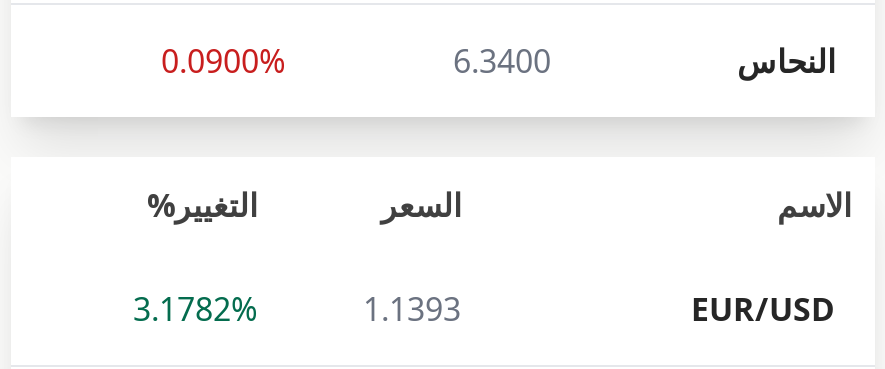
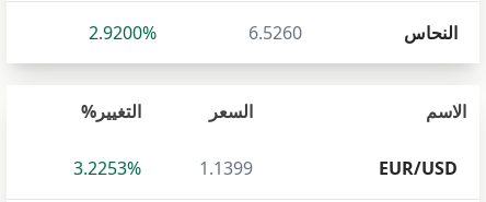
- 0.0900%
+ 2.9200%

- 6.3400
+ 6.5260

- 3.1782%
+ 3.2253%

- 1.1393
+ 1.1399
